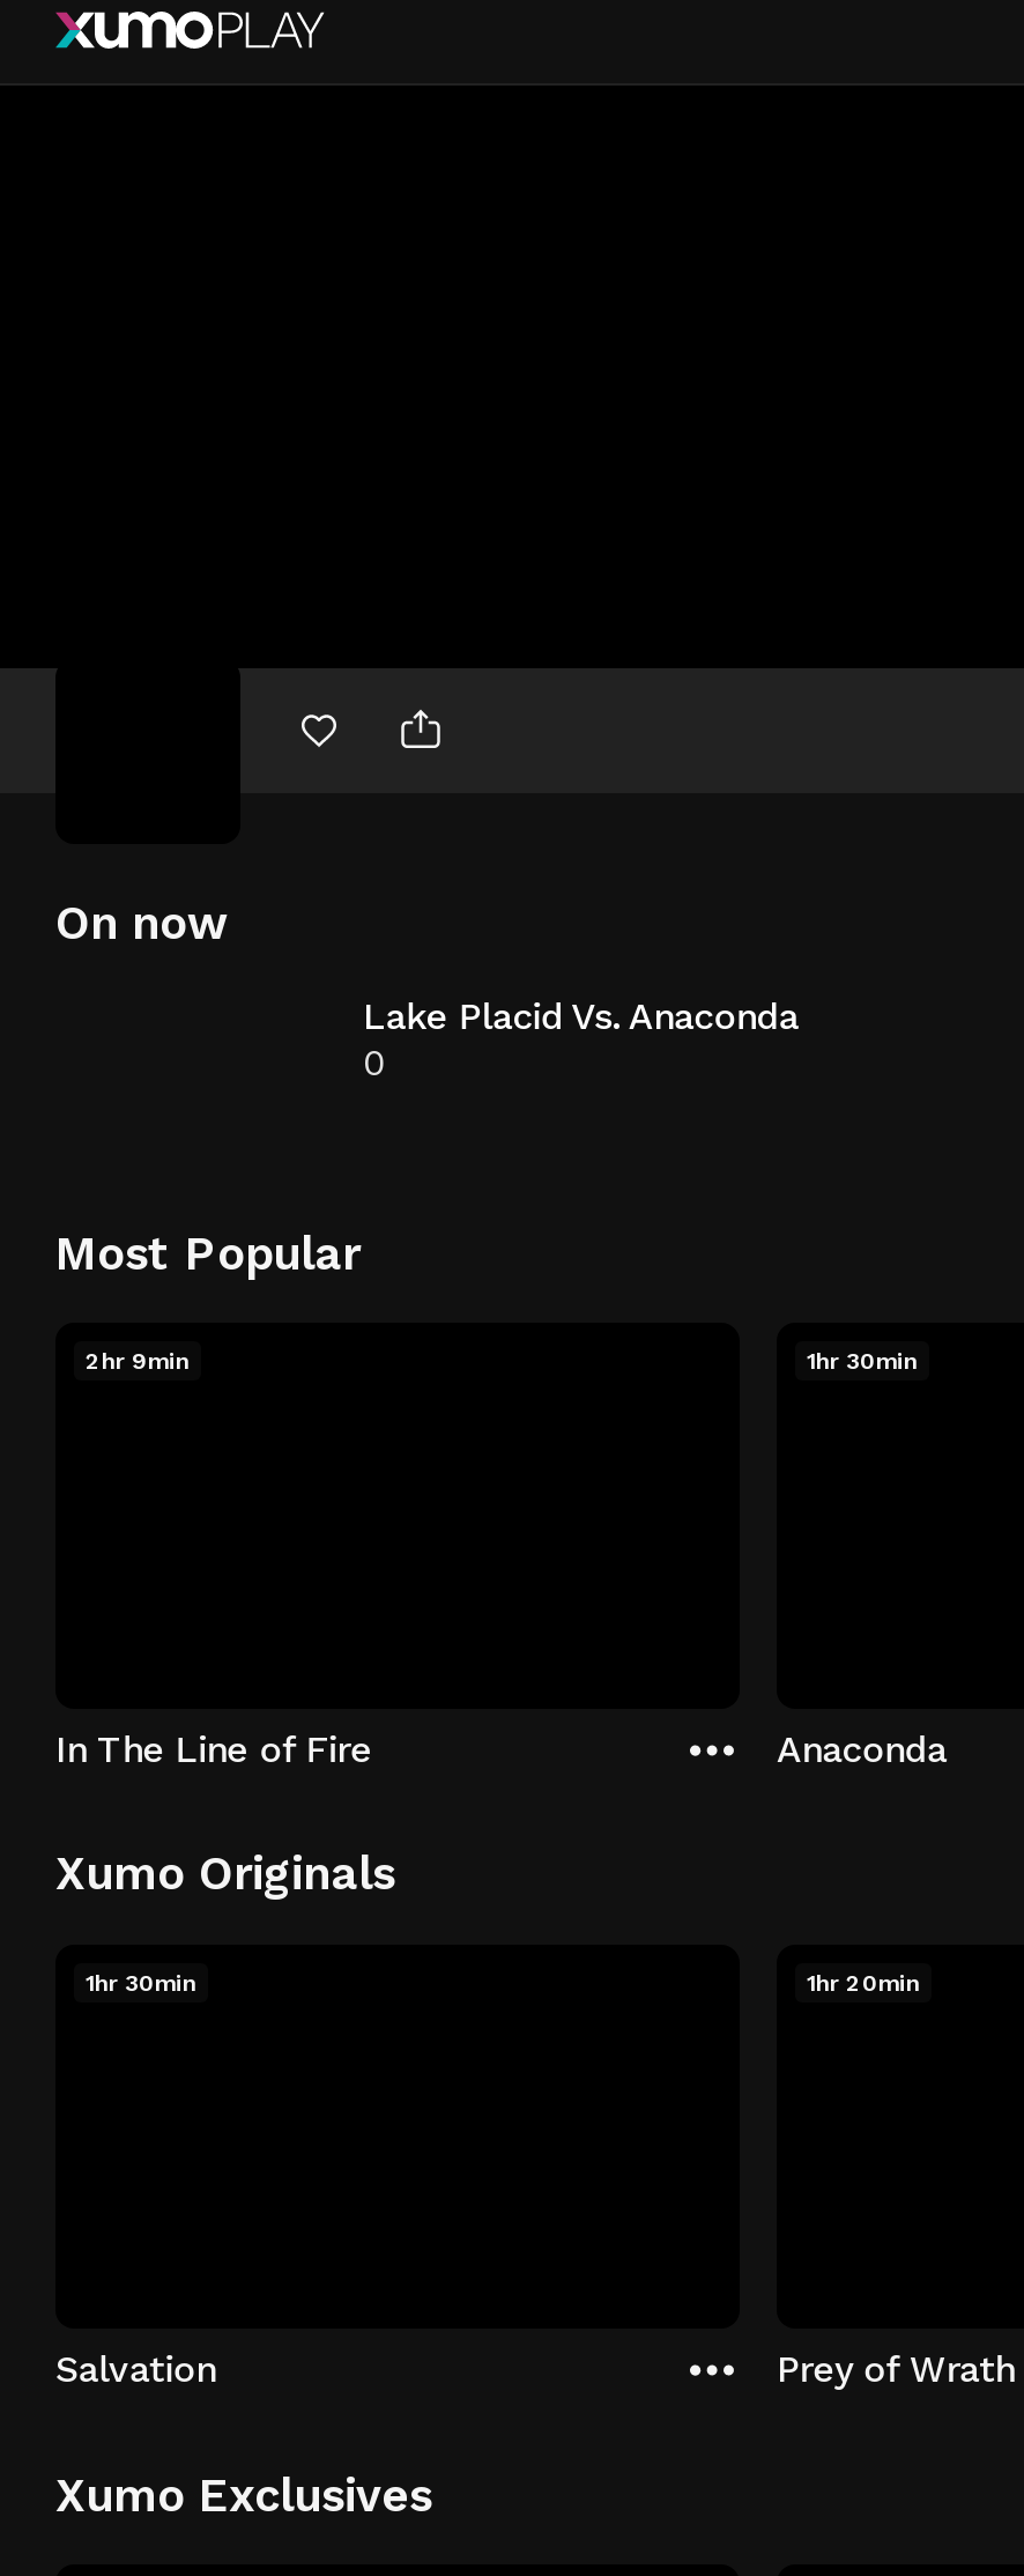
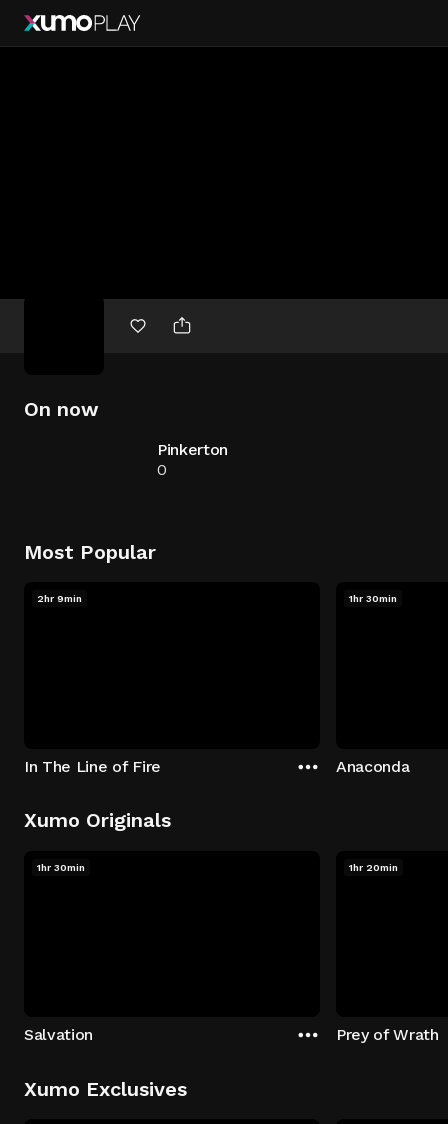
- Lake Placid Vs. Anaconda
+ Pinkerton
